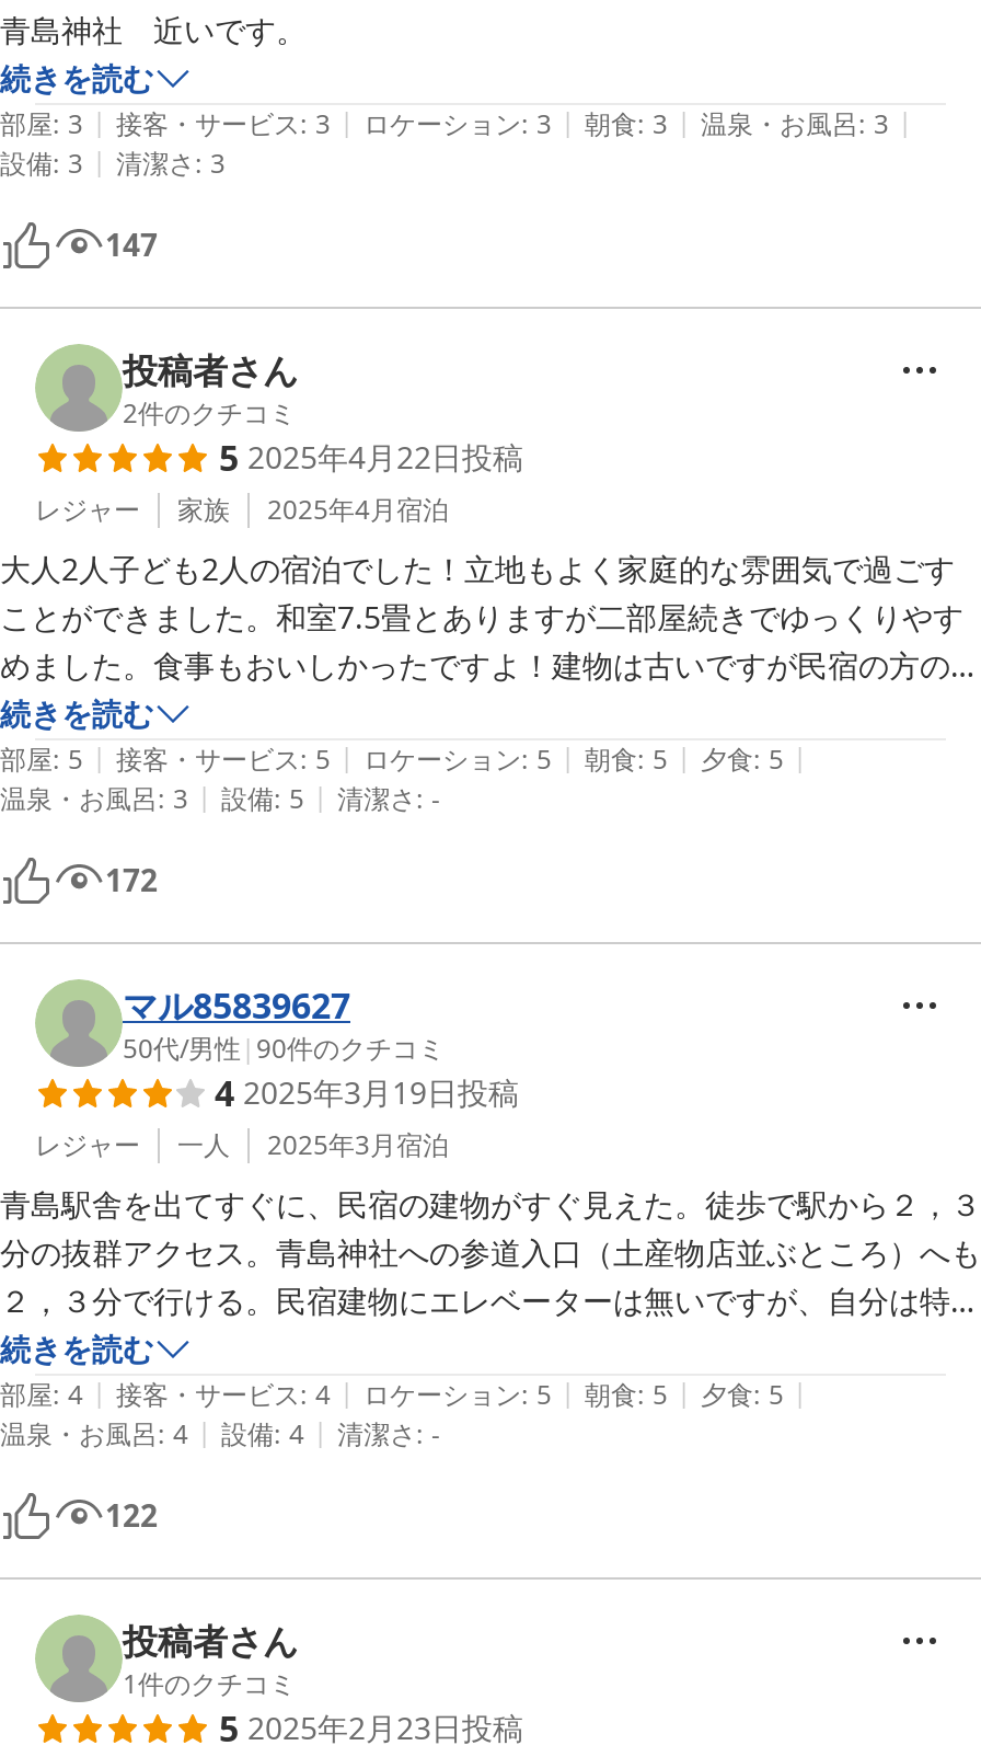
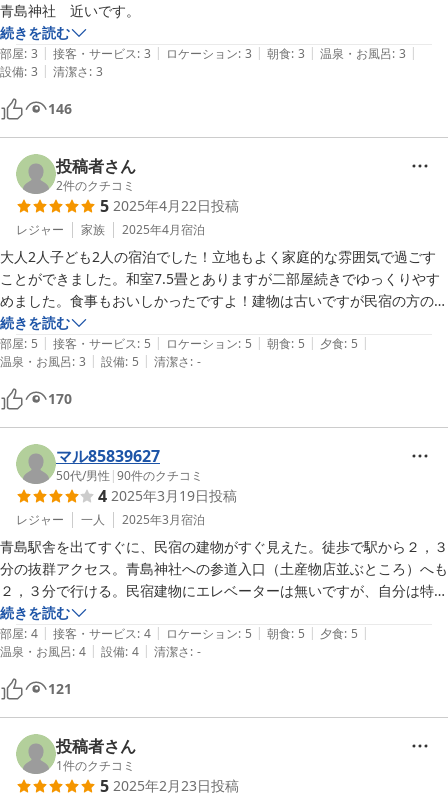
- 147
+ 146

- 172
+ 170

- 122
+ 121
